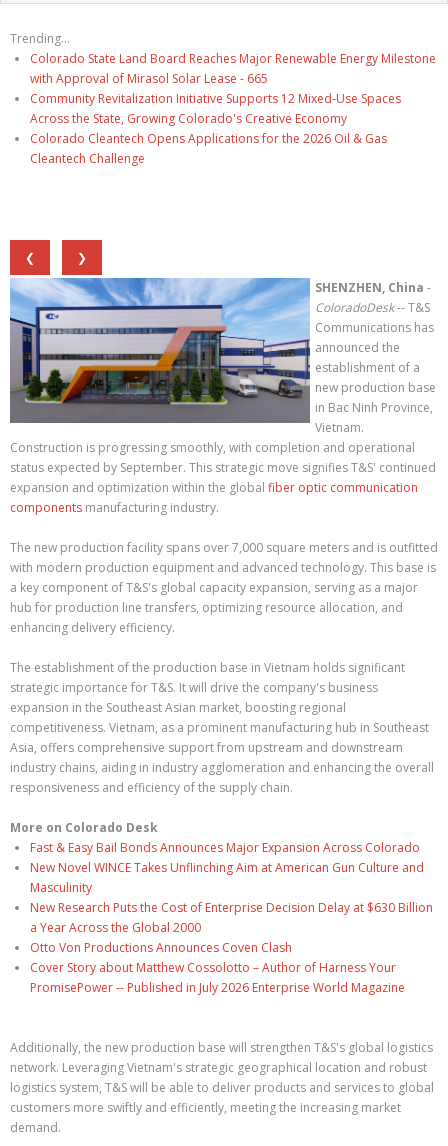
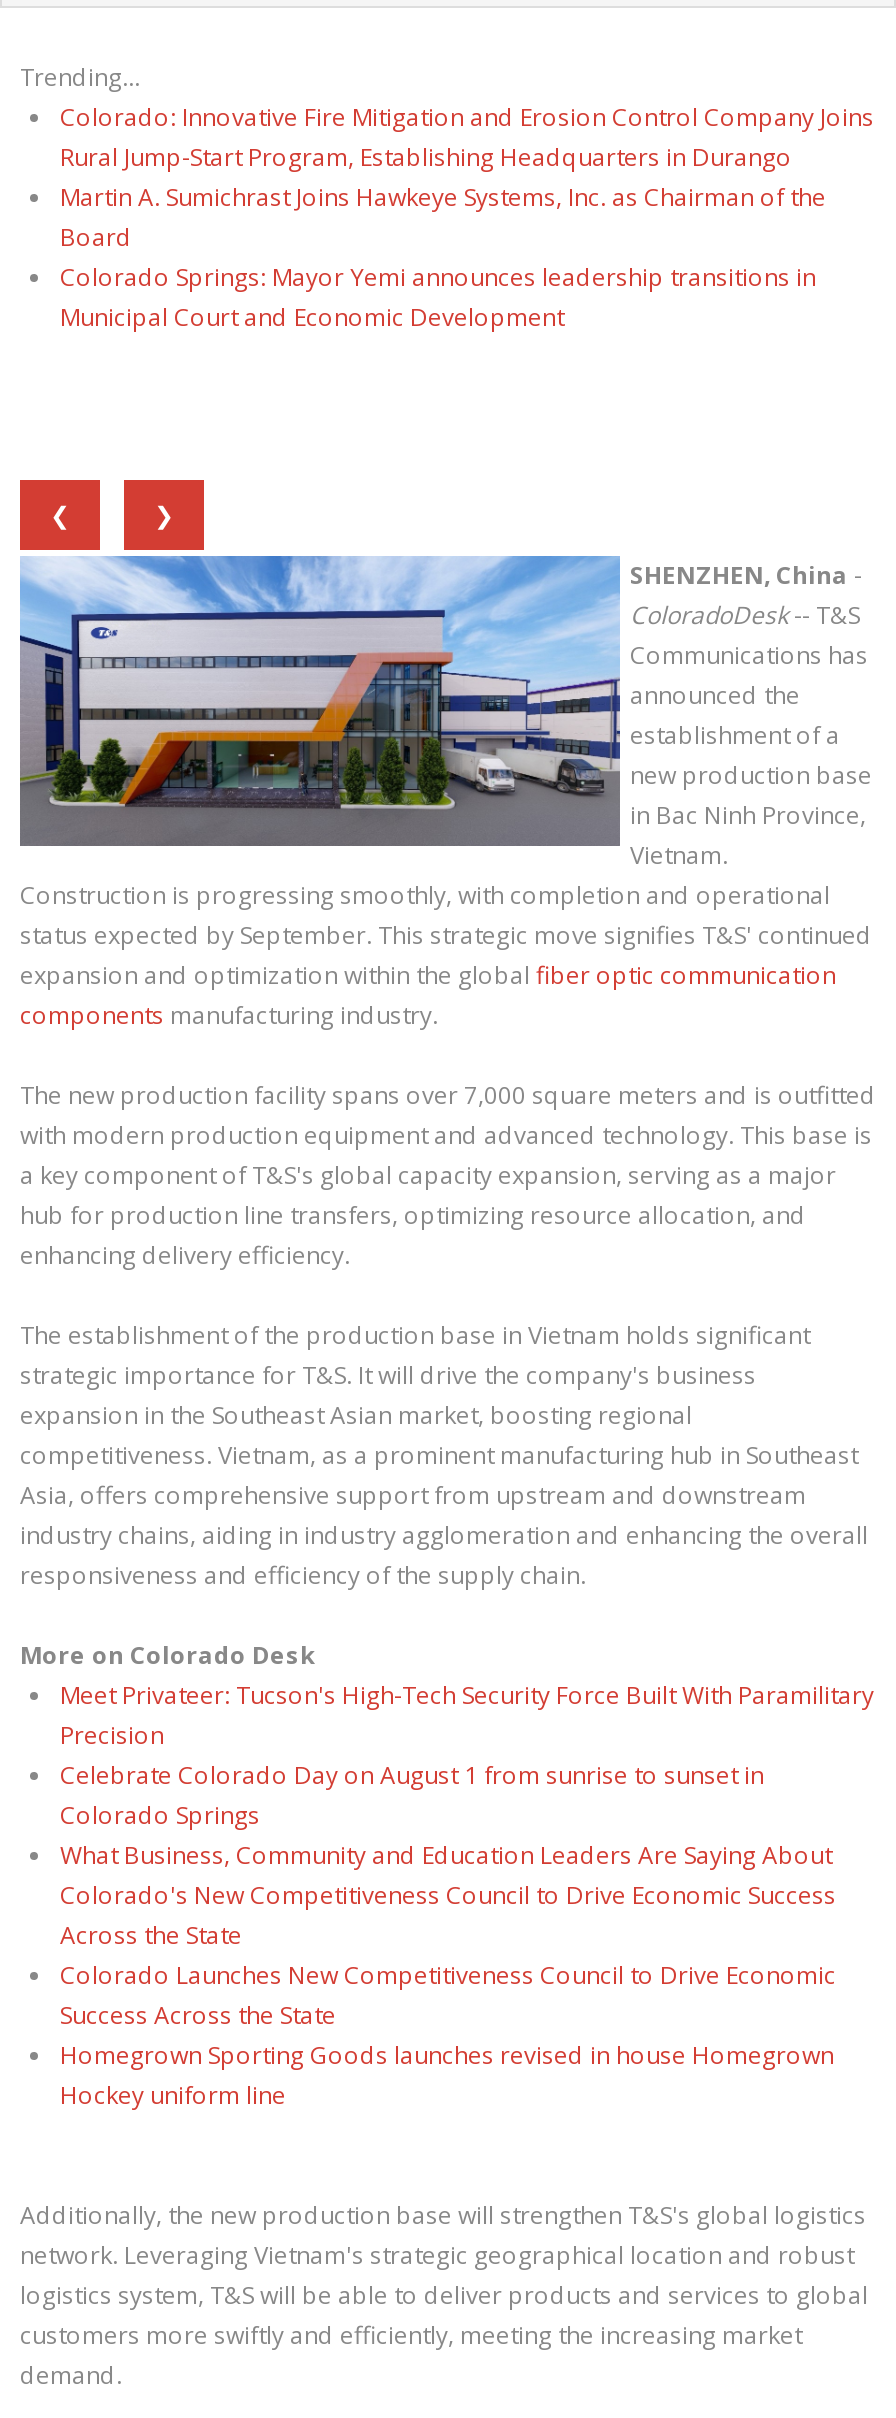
- Colorado State Land Board Reaches Major Renewable Energy Milestone
- with Approval of Mirasol Solar Lease - 665
- Community Revitalization Initiative Supports 12 Mixed-Use Spaces
- Across the State, Growing Colorado's Creative Economy
- Colorado Cleantech Opens Applications for the 2026 Oil & Gas
- Cleantech Challenge
+ Colorado: Innovative Fire Mitigation and Erosion Control Company Joins
+ Rural Jump-Start Program, Establishing Headquarters in Durango
+ Martin A. Sumichrast Joins Hawkeye Systems, Inc. as Chairman of the
+ Board
+ Colorado Springs: Mayor Yemi announces leadership transitions in
+ Municipal Court and Economic Development

- Fast & Easy Bail Bonds Announces Major Expansion Across Colorado
- New Novel WINCE Takes Unflinching Aim at American Gun Culture and
- Masculinity
- New Research Puts the Cost of Enterprise Decision Delay at $630 Billion
- a Year Across the Global 2000
- Otto Von Productions Announces Coven Clash
- Cover Story about Matthew Cossolotto – Author of Harness Your
- PromisePower -- Published in July 2026 Enterprise World Magazine
+ Meet Privateer: Tucson's High-Tech Security Force Built With Paramilitary
+ Precision
+ Celebrate Colorado Day on August 1 from sunrise to sunset in
+ Colorado Springs
+ What Business, Community and Education Leaders Are Saying About
+ Colorado's New Competitiveness Council to Drive Economic Success
+ Across the State
+ Colorado Launches New Competitiveness Council to Drive Economic
+ Success Across the State
+ Homegrown Sporting Goods launches revised in house Homegrown
+ Hockey uniform line
